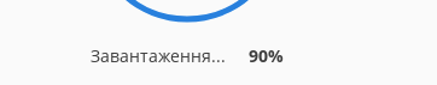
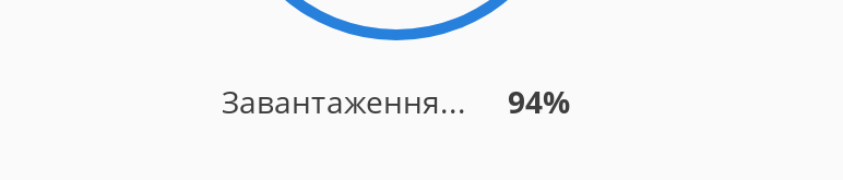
- Завантаження... 90%
+ Завантаження... 94%
